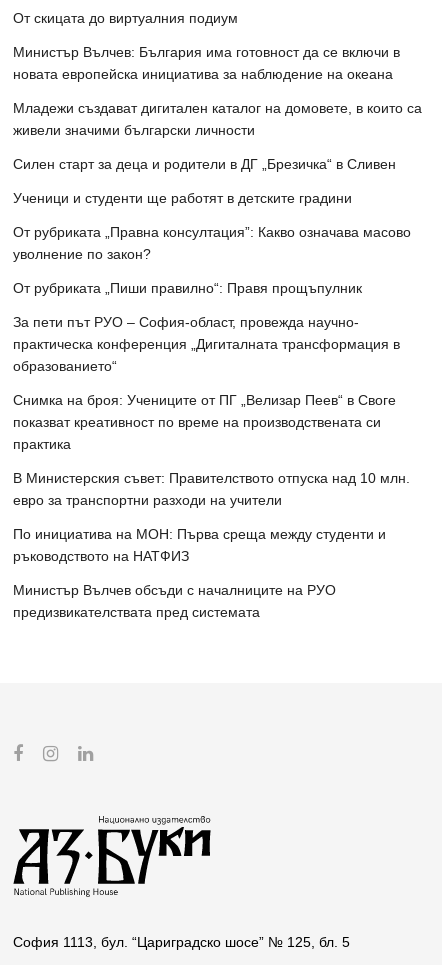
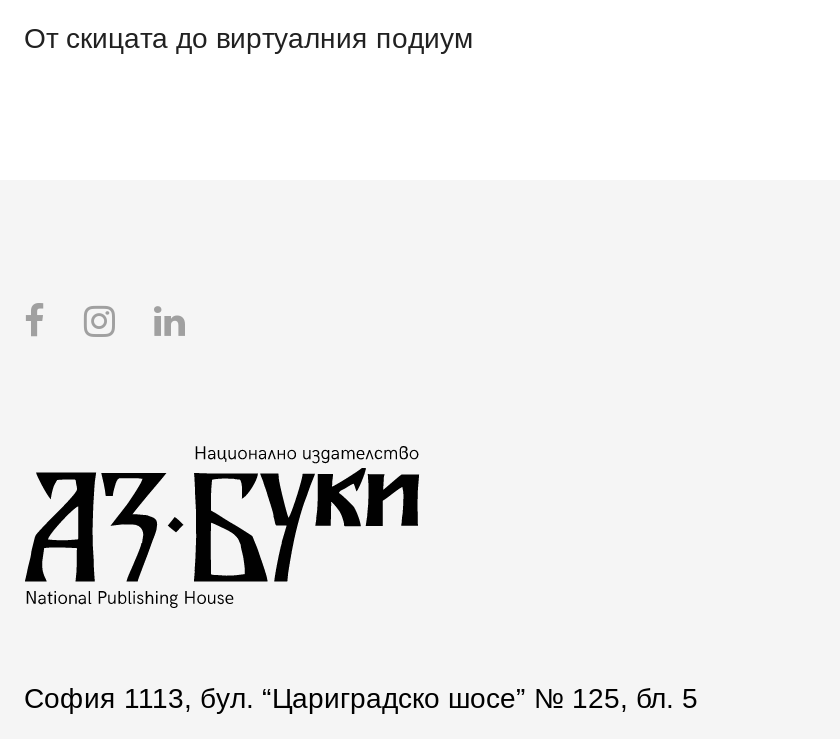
- Министър Вълчев: България има готовност да се включи в
- новата европейска инициатива за наблюдение на океана
- Младежи създават дигитален каталог на домовете, в които са
- живели значими български личности
- Силен старт за деца и родители в ДГ „Брезичка“ в Сливен
- Ученици и студенти ще работят в детските градини
- От рубриката „Правна консултация”: Какво означава масово
- уволнение по закон?
- От рубриката „Пиши правилно“: Правя прощъпулник
- За пети път РУО – София-област, провежда научно-
- практическа конференция „Дигиталната трансформация в
- образованието“
- Снимка на броя: Учениците от ПГ „Велизар Пеев“ в Своге
- показват креативност по време на производствената си
- практика
- В Министерския съвет: Правителството отпуска над 10 млн.
- евро за транспортни разходи на учители
- По инициатива на МОН: Първа среща между студенти и
- ръководството на НАТФИЗ
- Министър Вълчев обсъди с началниците на РУО
- предизвикателствата пред системата
